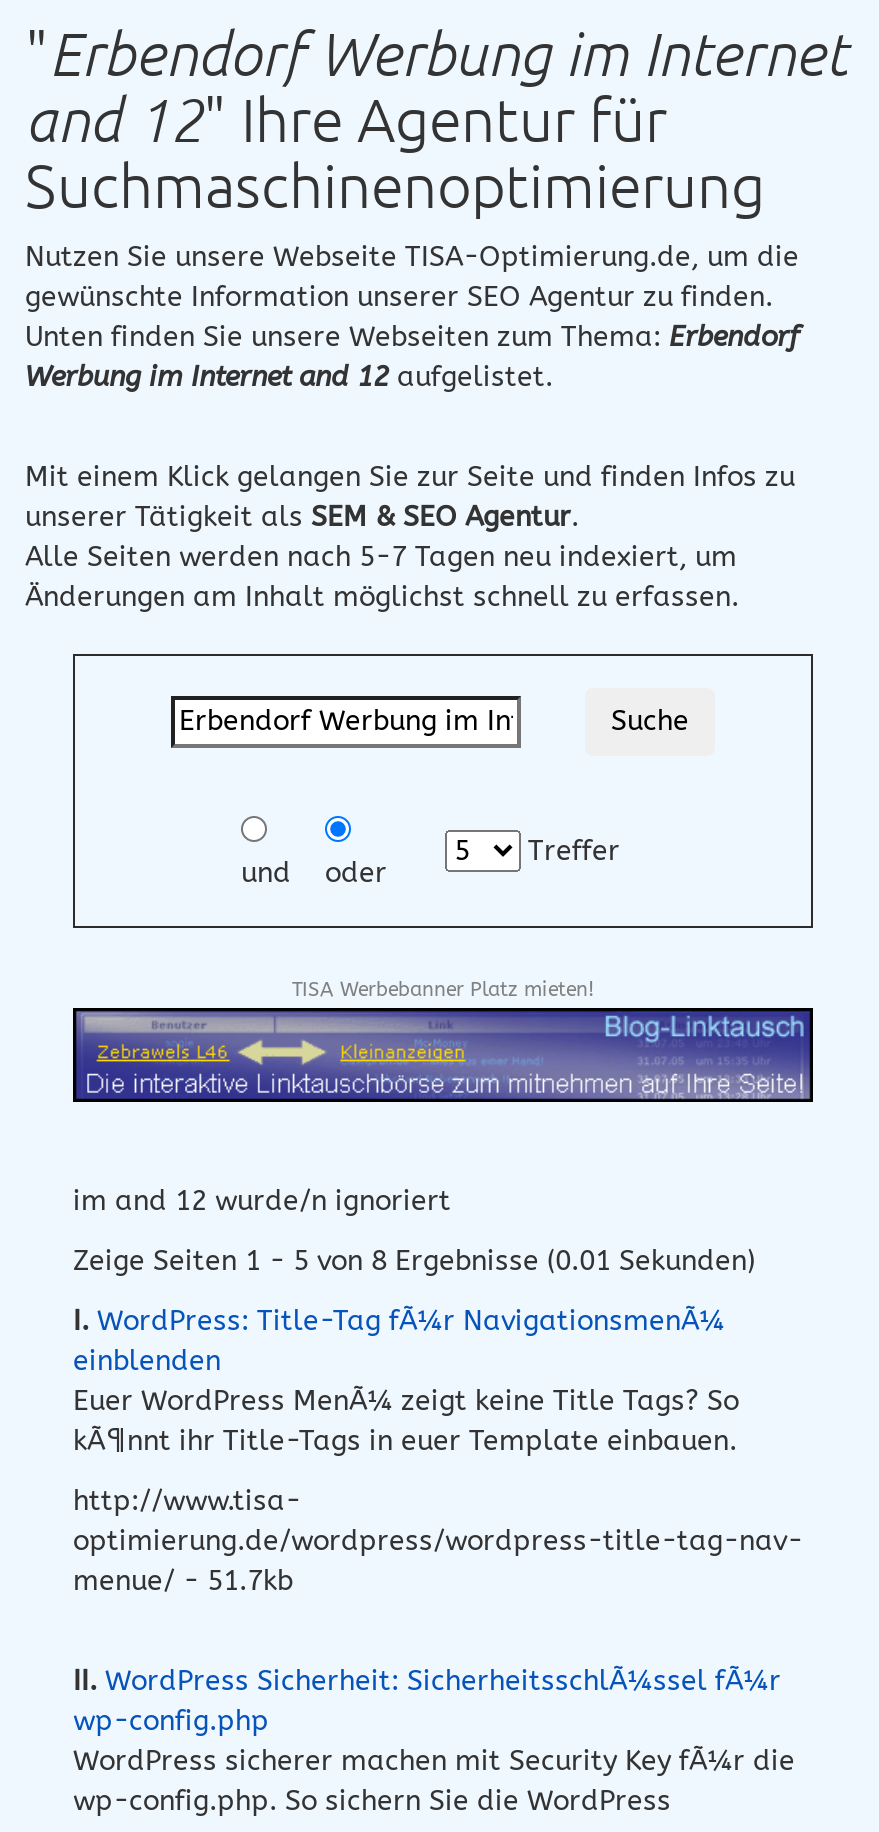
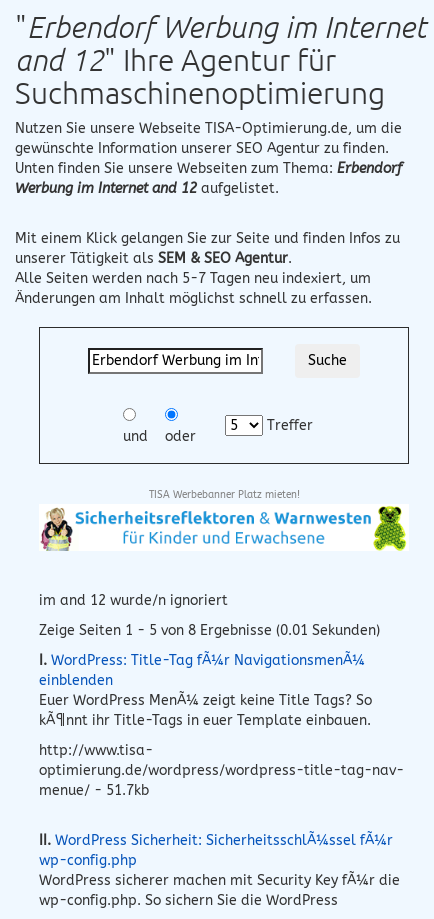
- [image]
+ [image]
